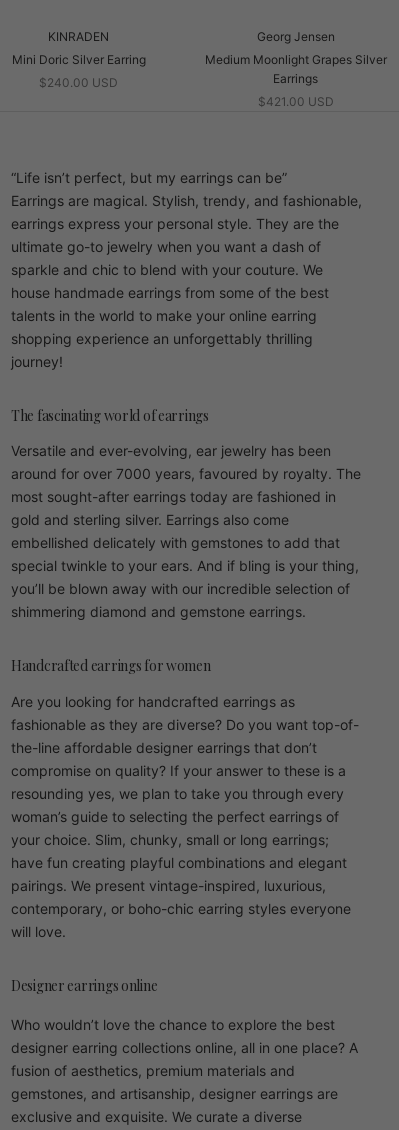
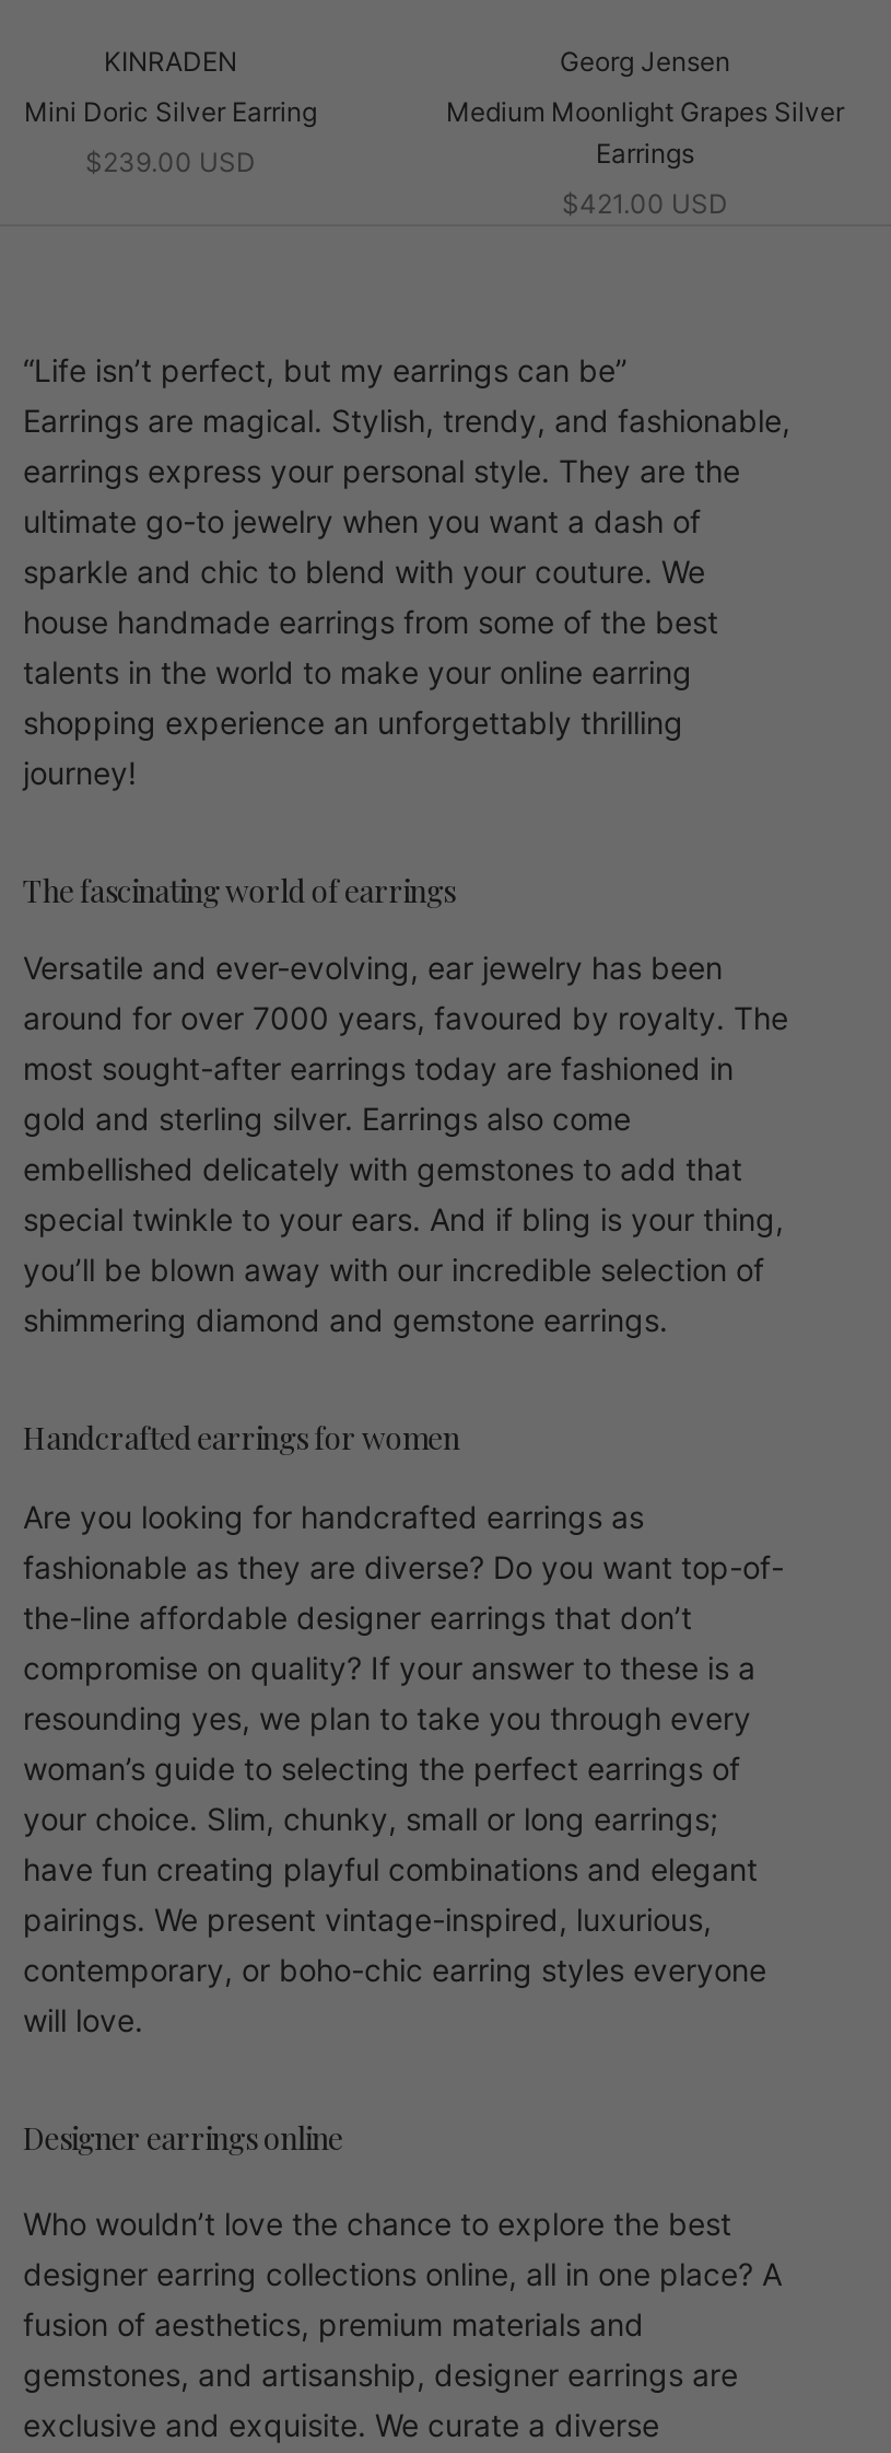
- $240.00 USD
+ $239.00 USD
